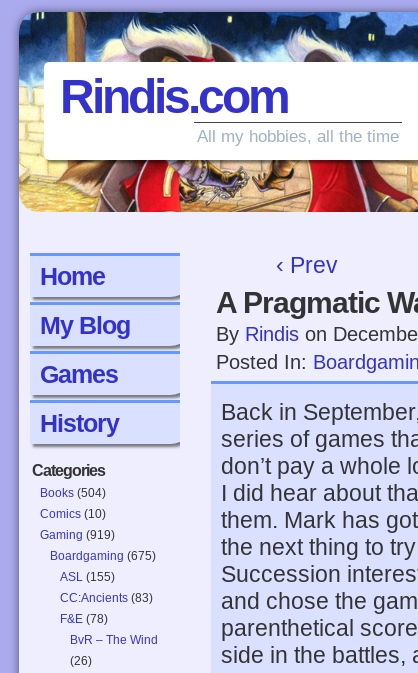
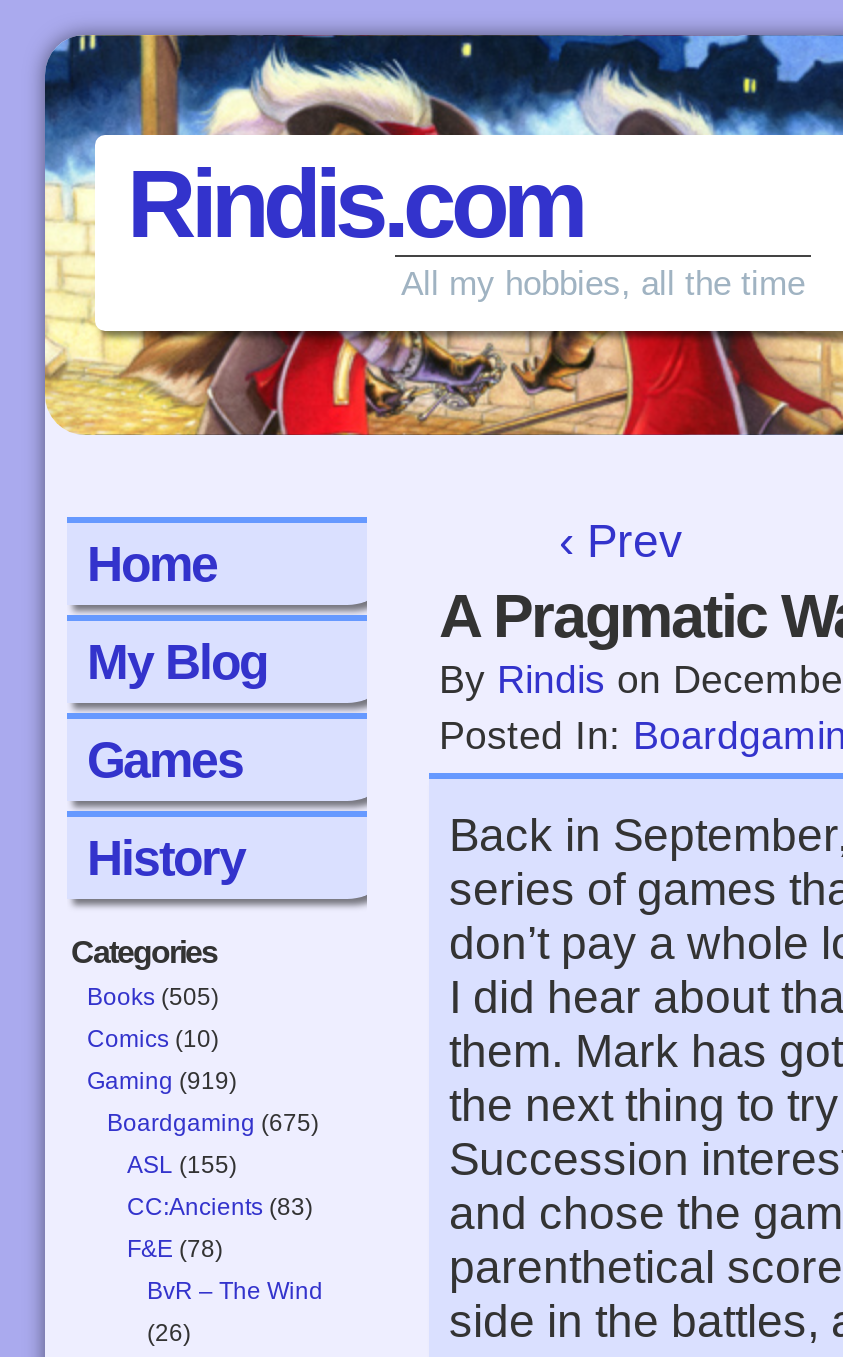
- Books (504)
+ Books (505)
